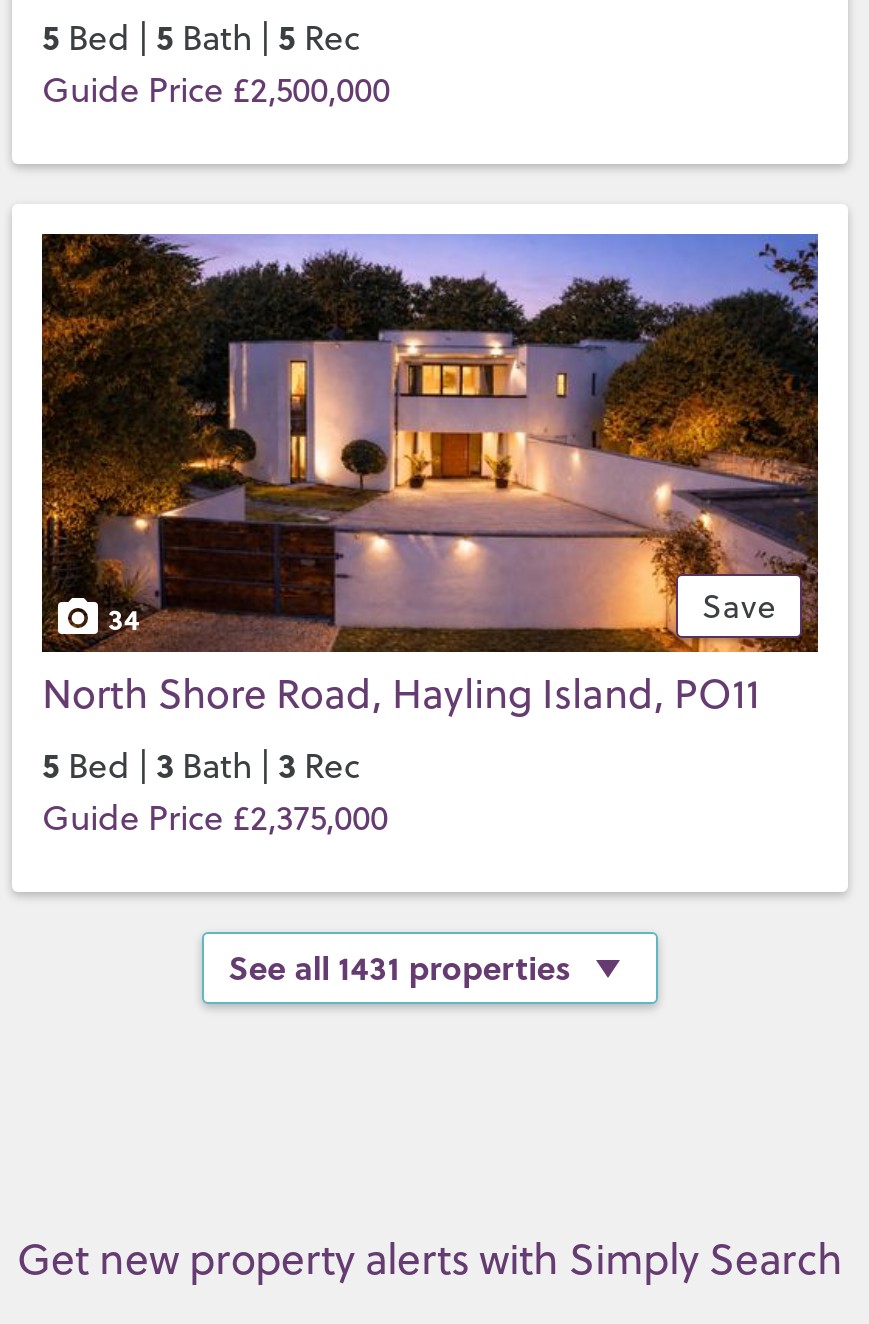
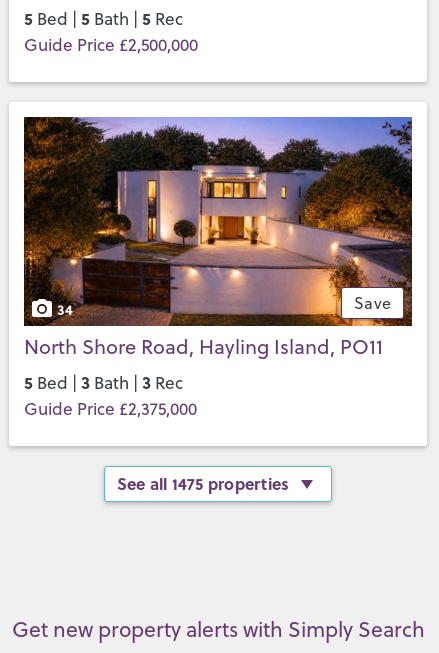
- See all 1431 properties
+ See all 1475 properties
